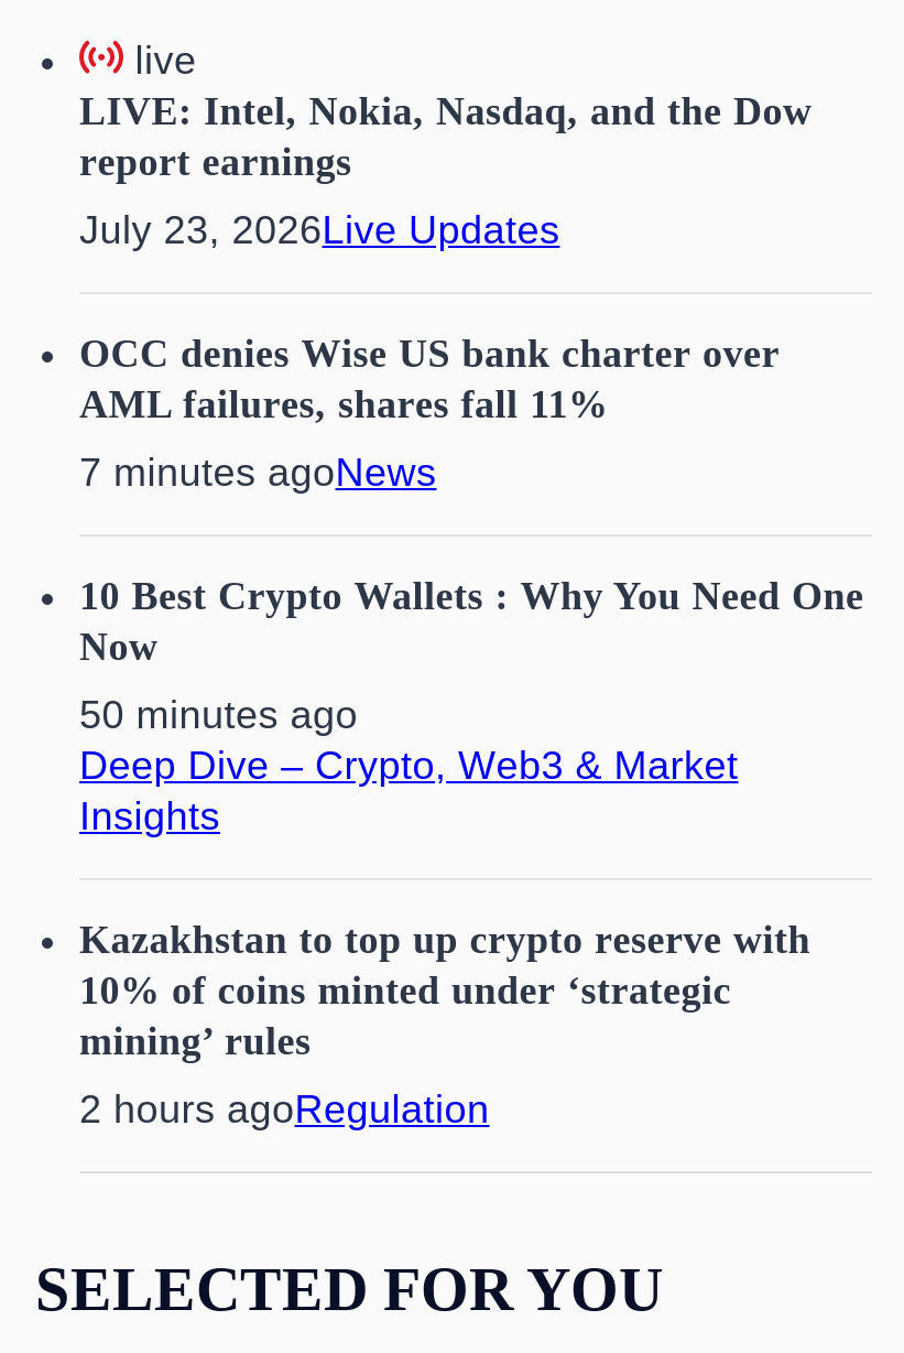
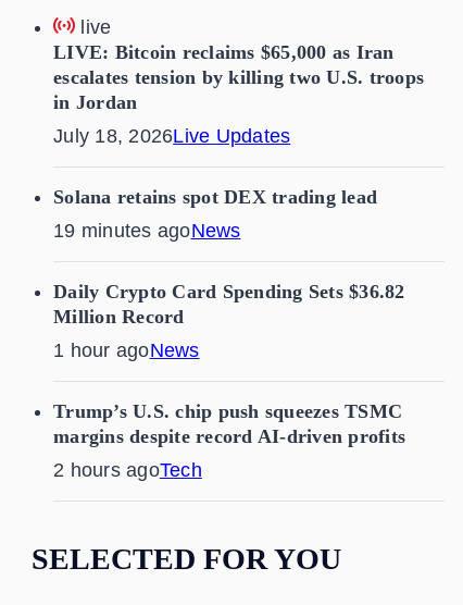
- LIVE: Intel, Nokia, Nasdaq, and the Dow
- report earnings
+ LIVE: Bitcoin reclaims $65,000 as Iran
+ escalates tension by killing two U.S. troops
+ in Jordan

- July 23, 2026Live Updates
+ July 18, 2026Live Updates

- OCC denies Wise US bank charter over
- AML failures, shares fall 11%
+ Solana retains spot DEX trading lead

- 7 minutes agoNews
+ 19 minutes agoNews

- 10 Best Crypto Wallets : Why You Need One
- Now
+ Daily Crypto Card Spending Sets $36.82
+ Million Record

- 50 minutes ago
- Deep Dive – Crypto, Web3 & Market
- Insights
+ 1 hour agoNews

- Kazakhstan to top up crypto reserve with
- 10% of coins minted under ‘strategic
- mining’ rules
+ Trump’s U.S. chip push squeezes TSMC
+ margins despite record AI-driven profits

- 2 hours agoRegulation
+ 2 hours agoTech
